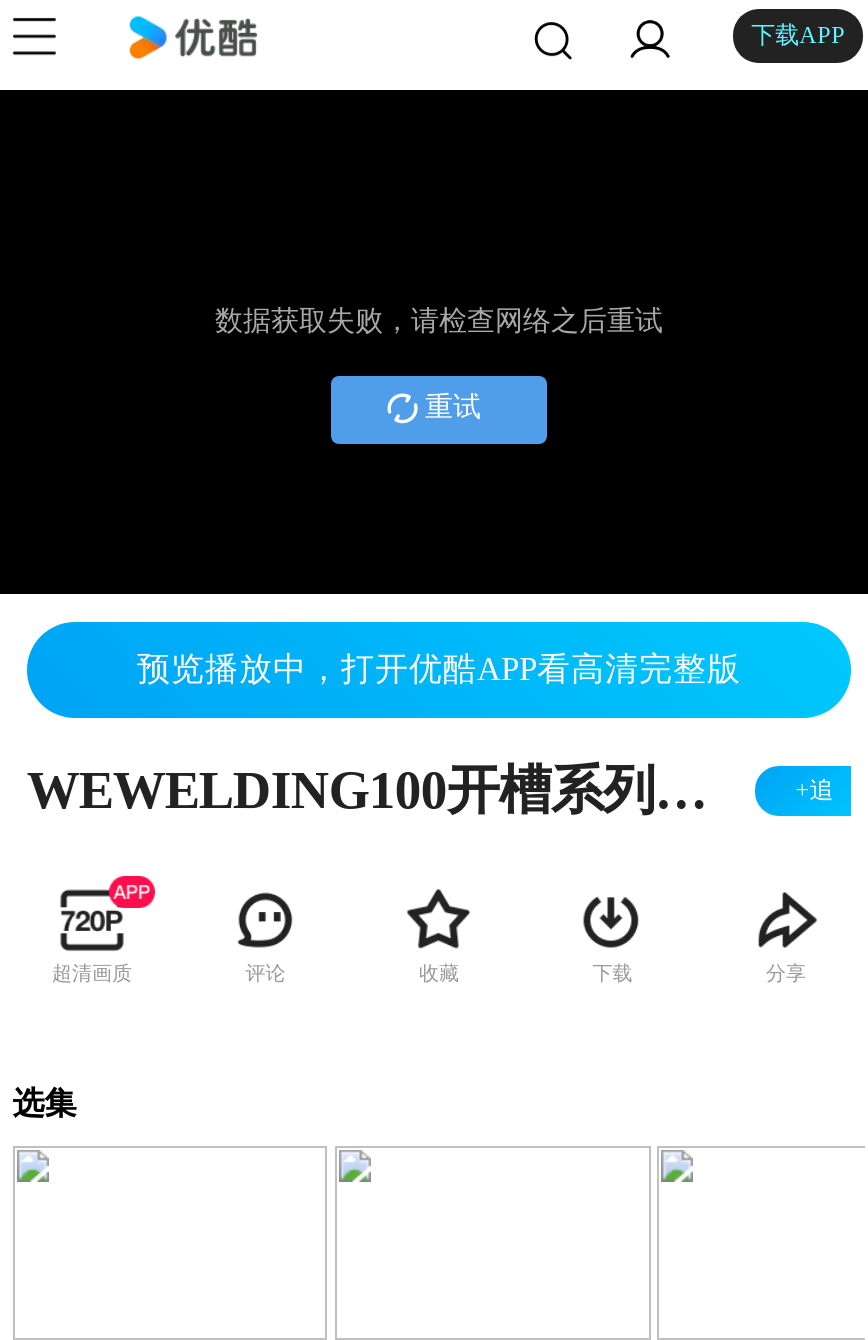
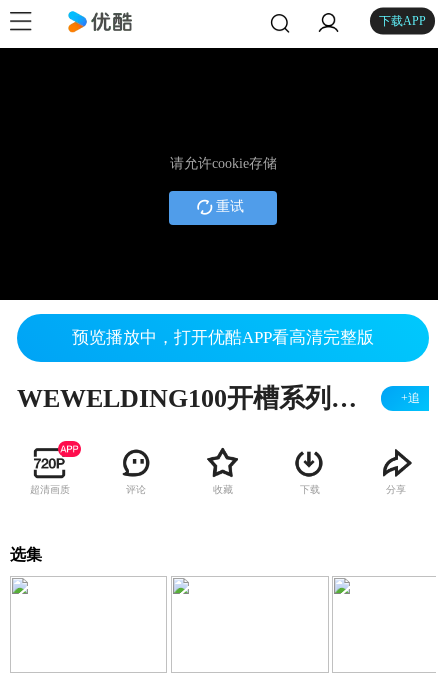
- 数据获取失败，请检查网络之后重试
+ 请允许cookie存储
